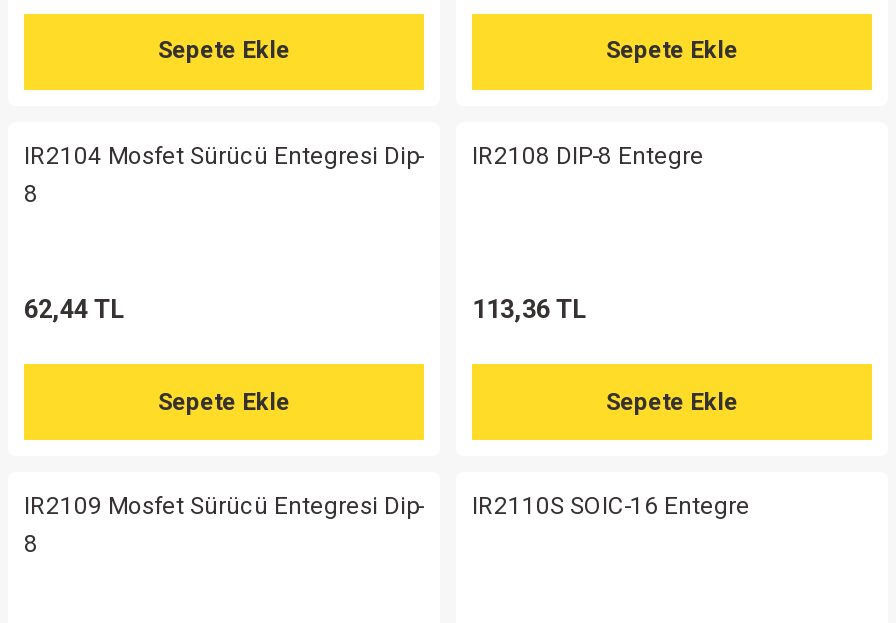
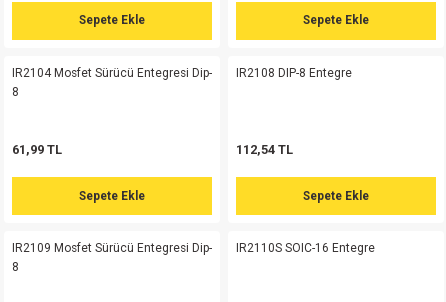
- 62,44 TL
+ 61,99 TL

- 113,36 TL
+ 112,54 TL
